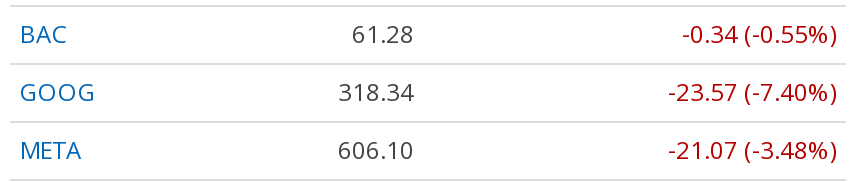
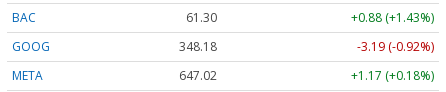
- 61.28
+ 61.30

- -0.34 (-0.55%)
+ +0.88 (+1.43%)

- 318.34
+ 348.18

- -23.57 (-7.40%)
+ -3.19 (-0.92%)

- 606.10
+ 647.02

- -21.07 (-3.48%)
+ +1.17 (+0.18%)
